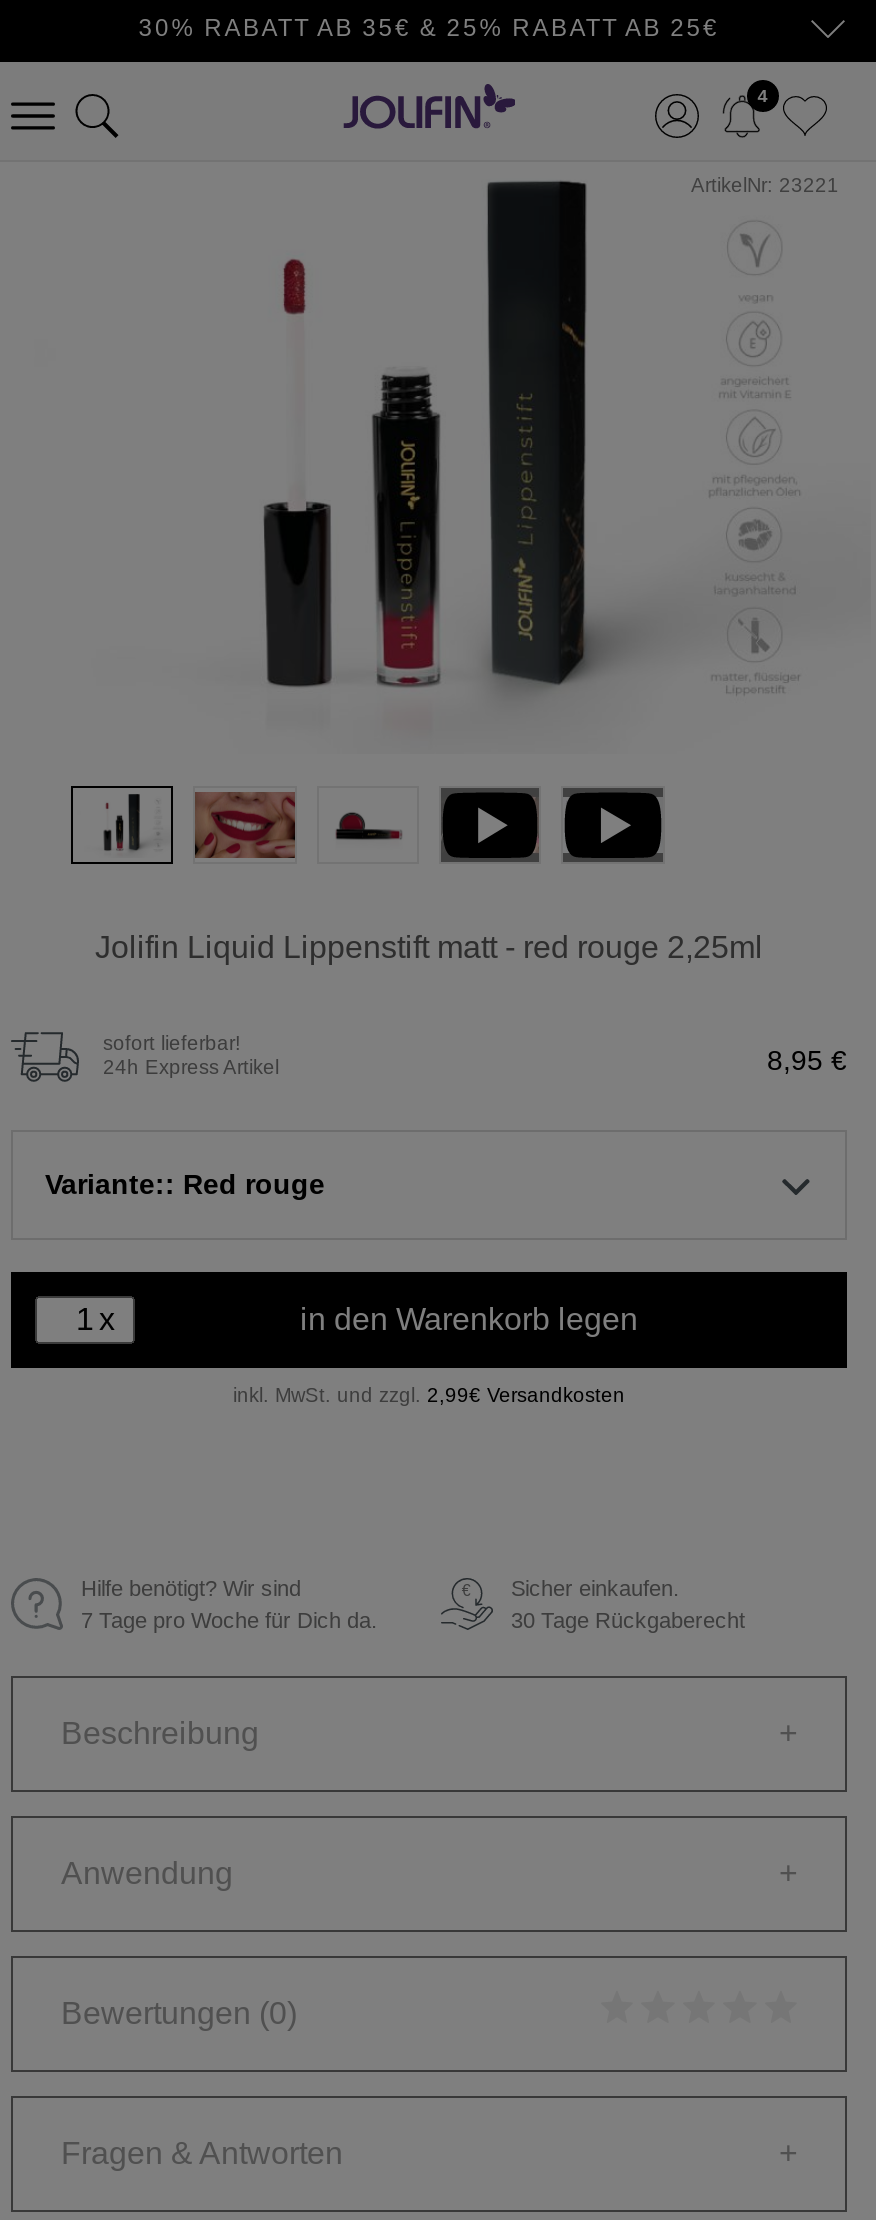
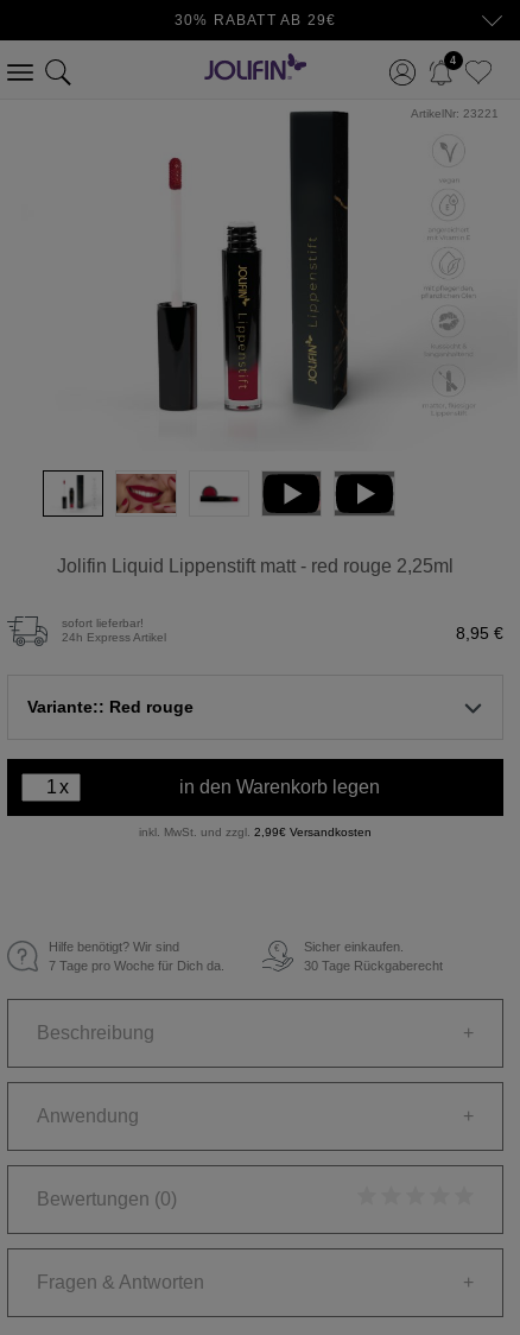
- 30% RABATT AB 35€ & 25% RABATT AB 25€
+ 30% RABATT AB 29€
